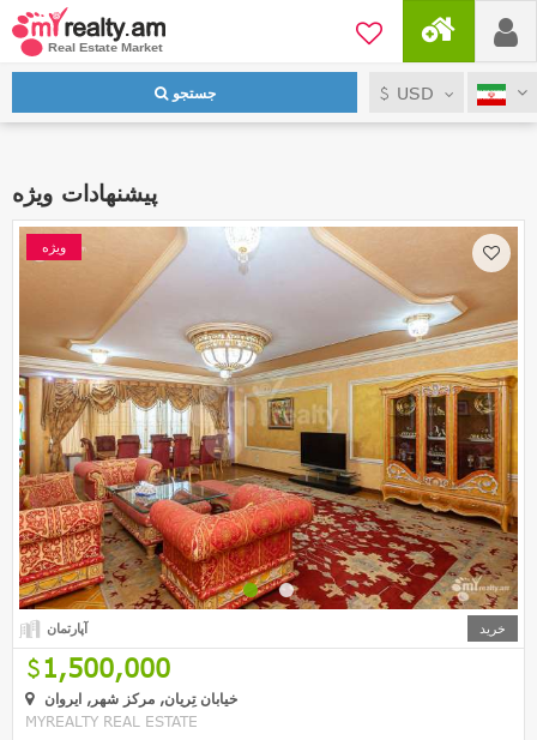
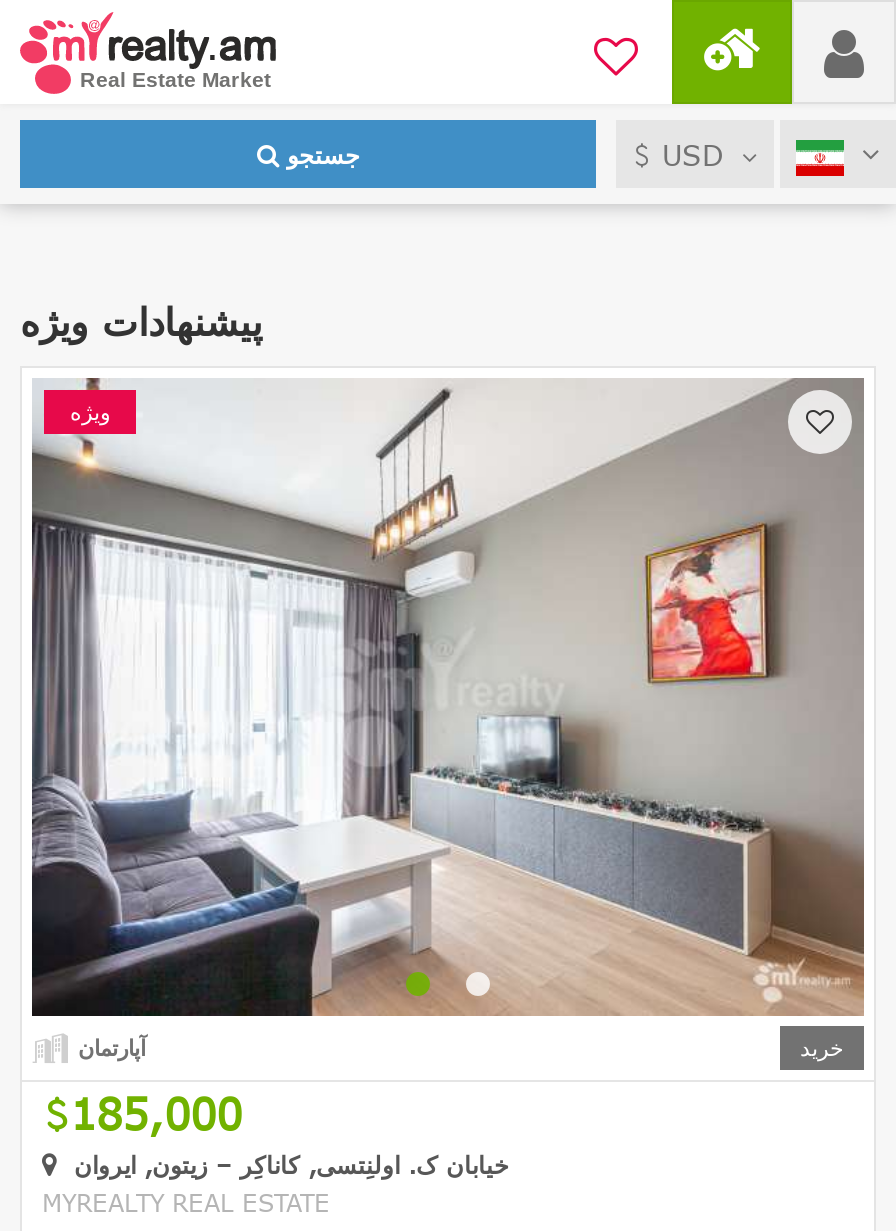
- [image]
- 1,500,000
- خیابان تِریان, مرکز شهر, ایروان
+ [image]
+ 185,000
+ خیابان ک. اولنِتسی, کاناکِر – زیتون, ایروان
